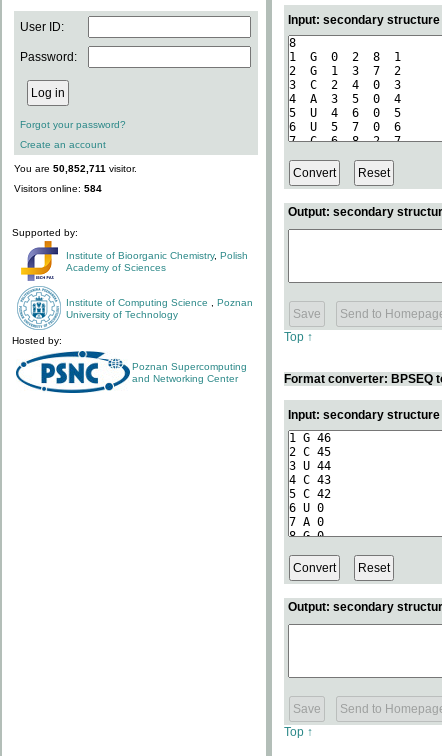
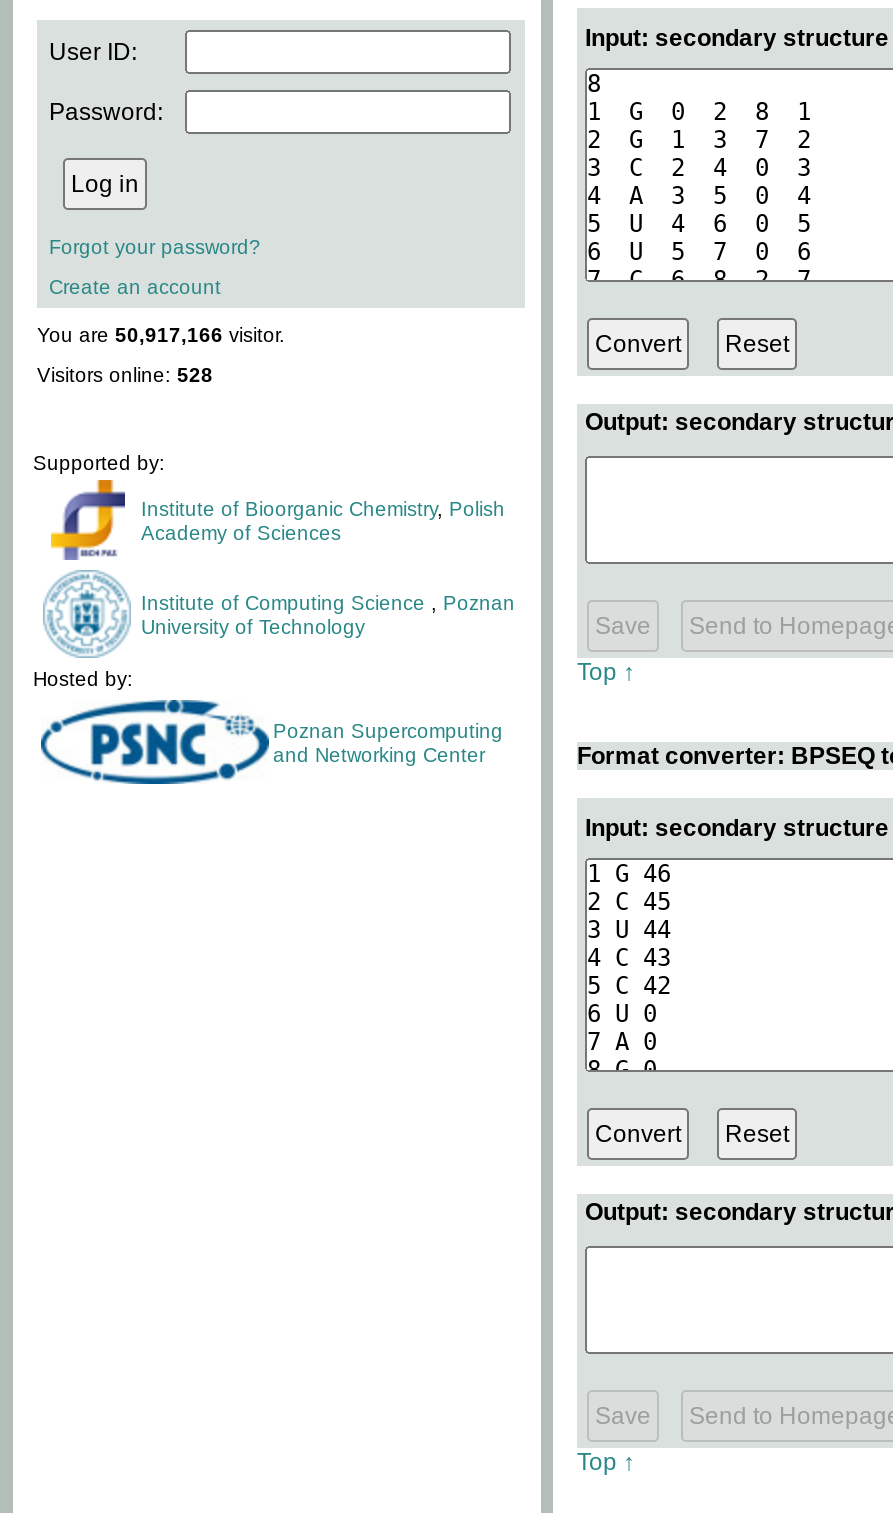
- You are 50,852,711 visitor.
+ You are 50,917,166 visitor.

- Visitors online: 584
+ Visitors online: 528
